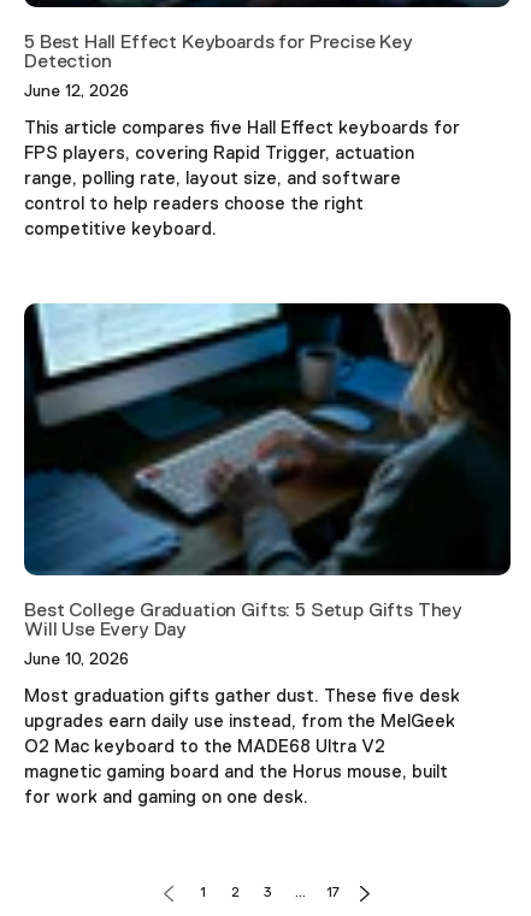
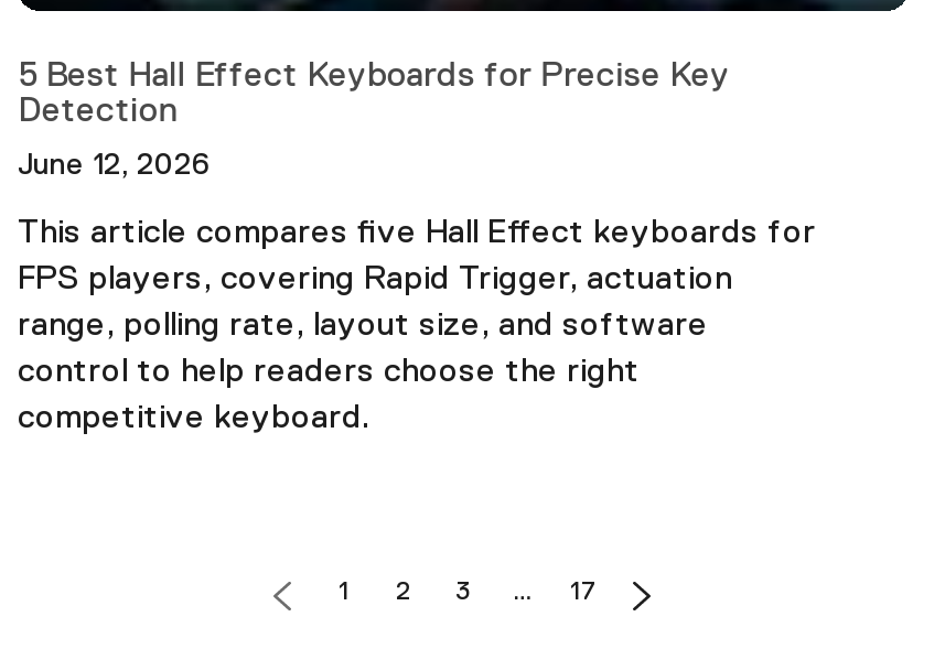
- [image]
- Best College Graduation Gifts: 5 Setup Gifts They
- Will Use Every Day
- June 10, 2026
- Most graduation gifts gather dust. These five desk
- upgrades earn daily use instead, from the MelGeek
- O2 Mac keyboard to the MADE68 Ultra V2
- magnetic gaming board and the Horus mouse, built
- for work and gaming on one desk.
